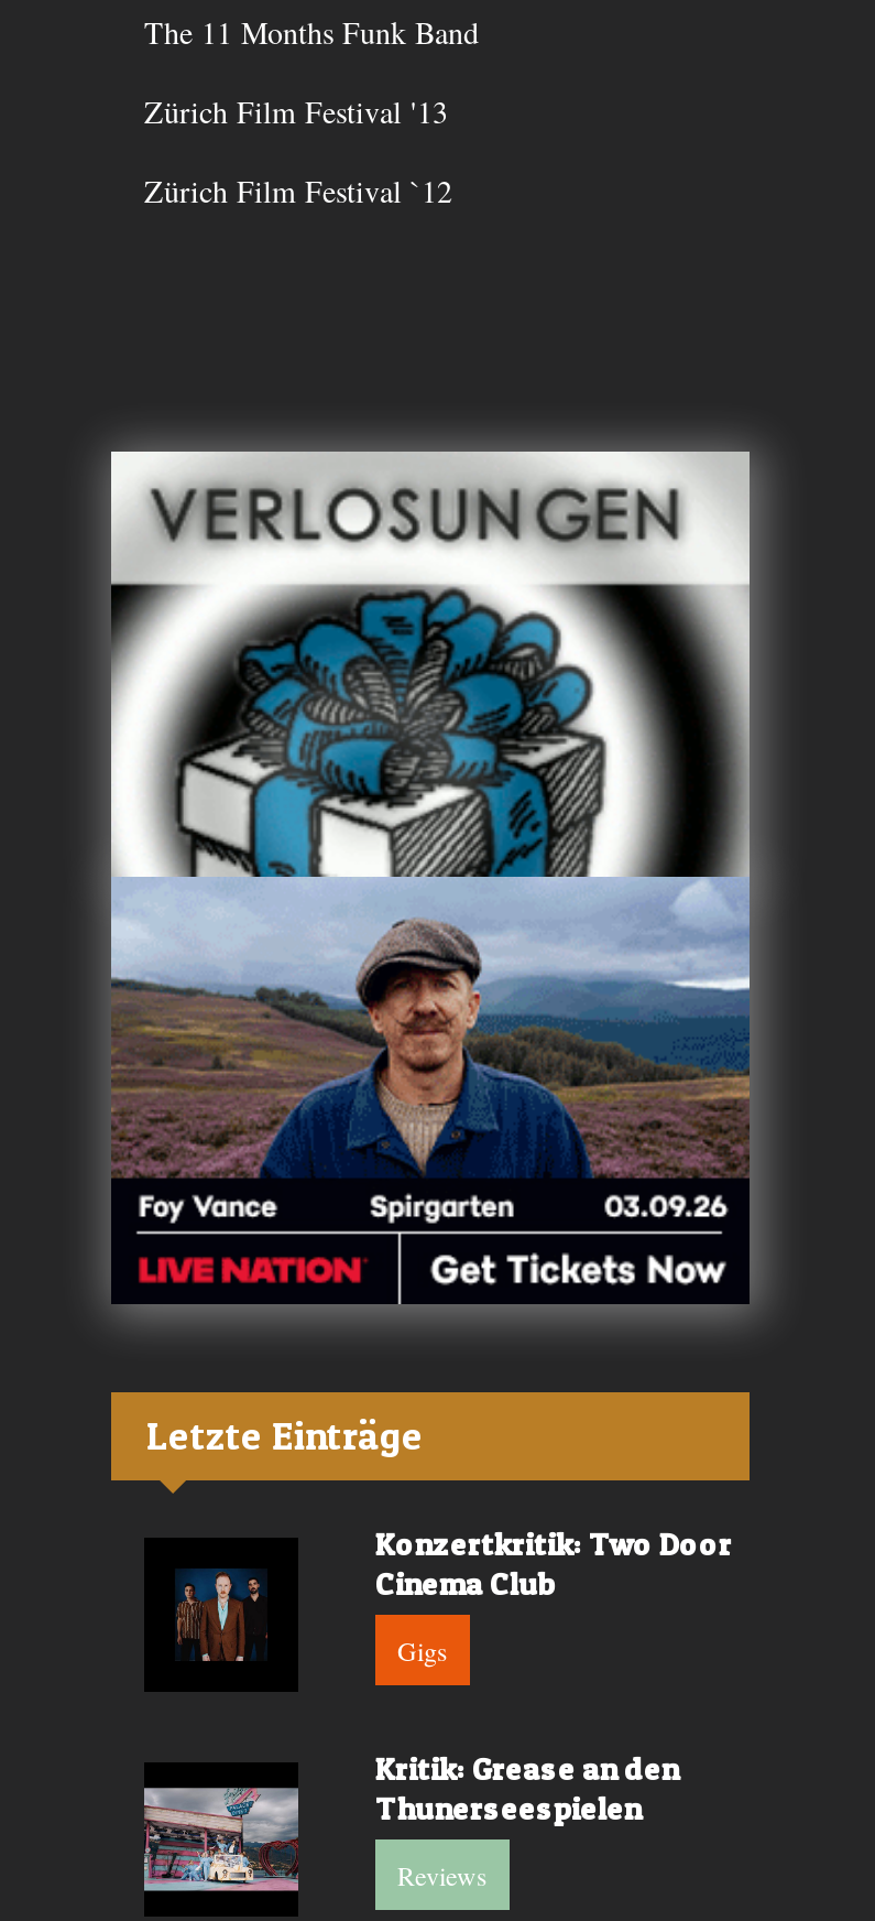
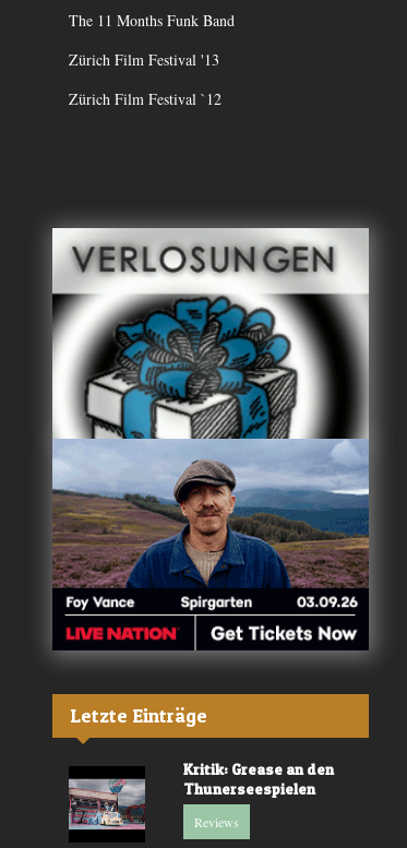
- [image]
- Konzertkritik: Two Door
- Cinema Club
- Gigs
